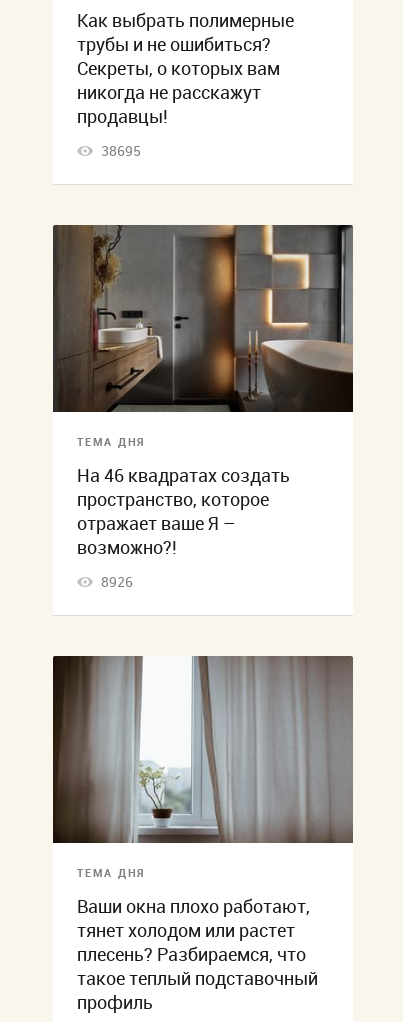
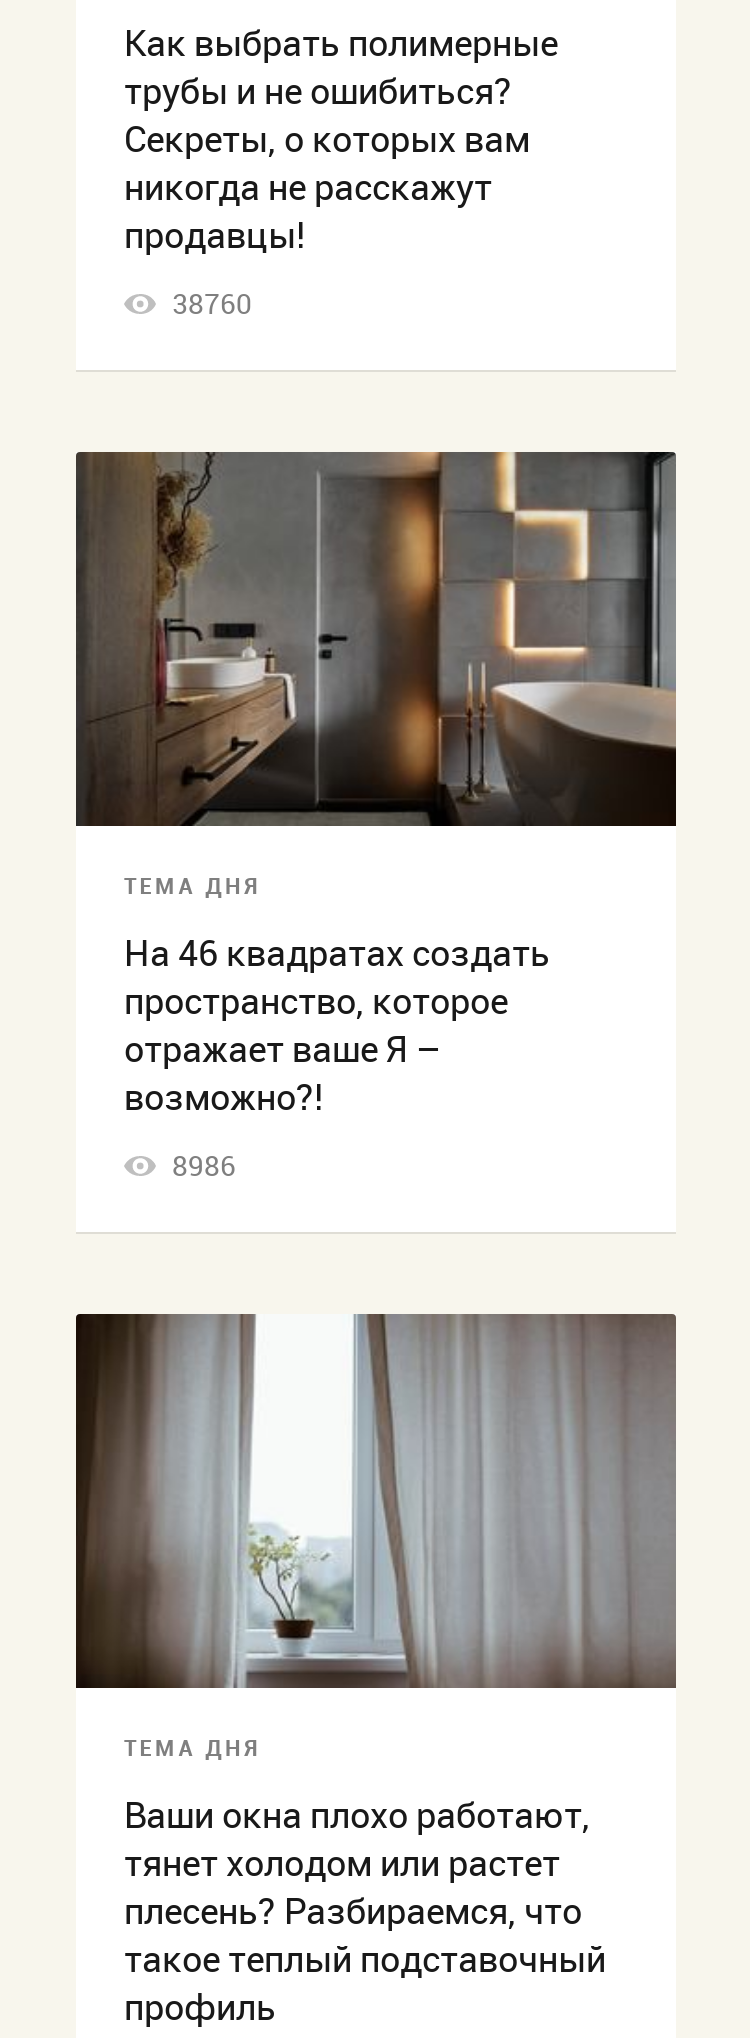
- 38695
+ 38760

- 8926
+ 8986
